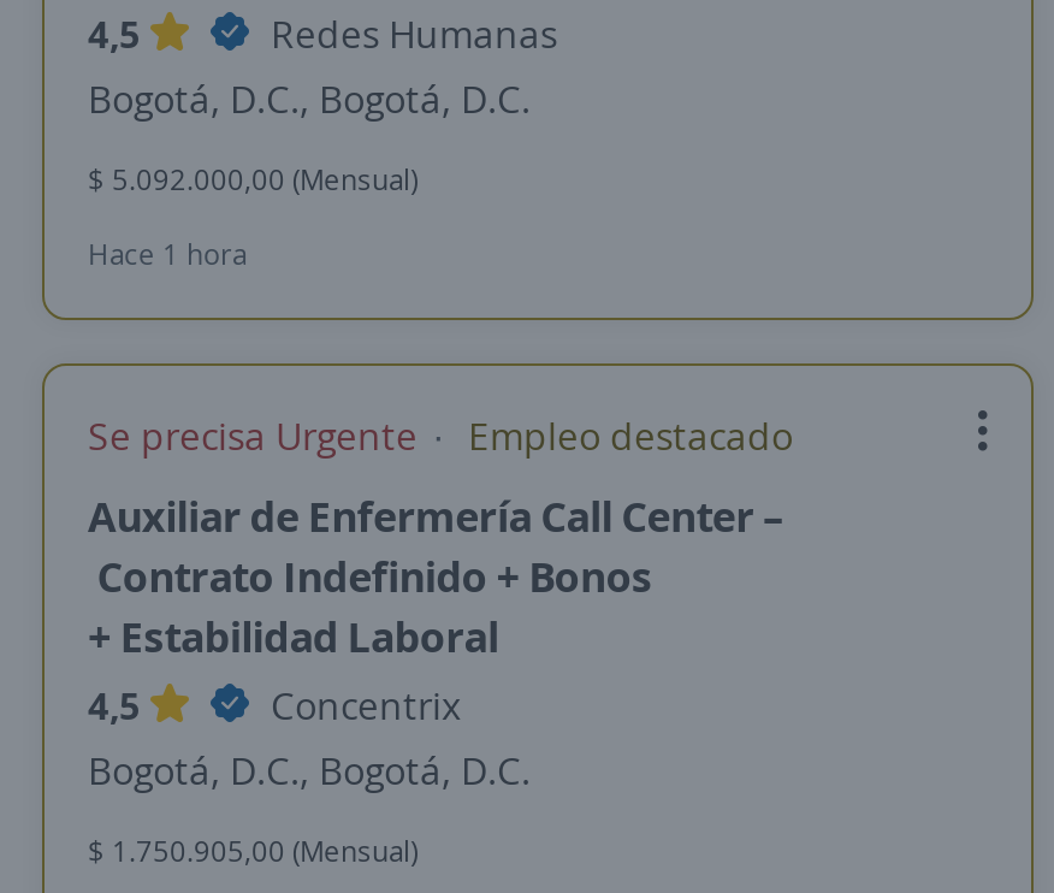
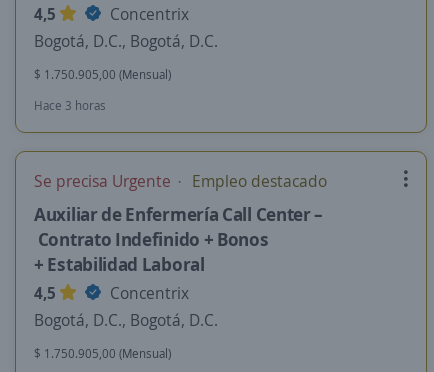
- Redes Humanas
+ Concentrix

- $ 5.092.000,00 (Mensual)
+ $ 1.750.905,00 (Mensual)

- Hace 1 hora
+ Hace 3 horas
